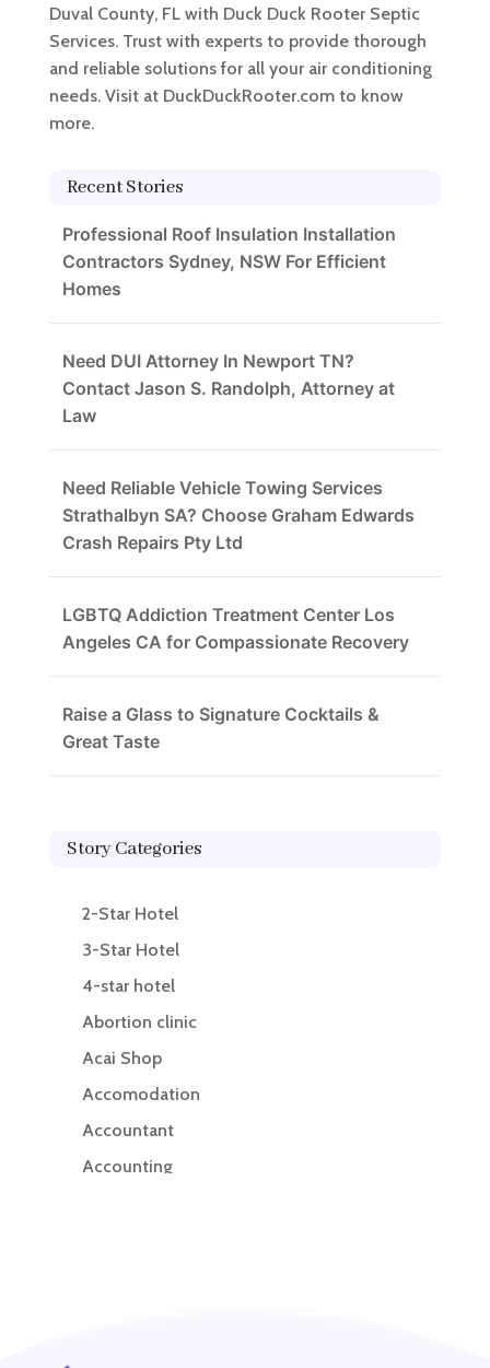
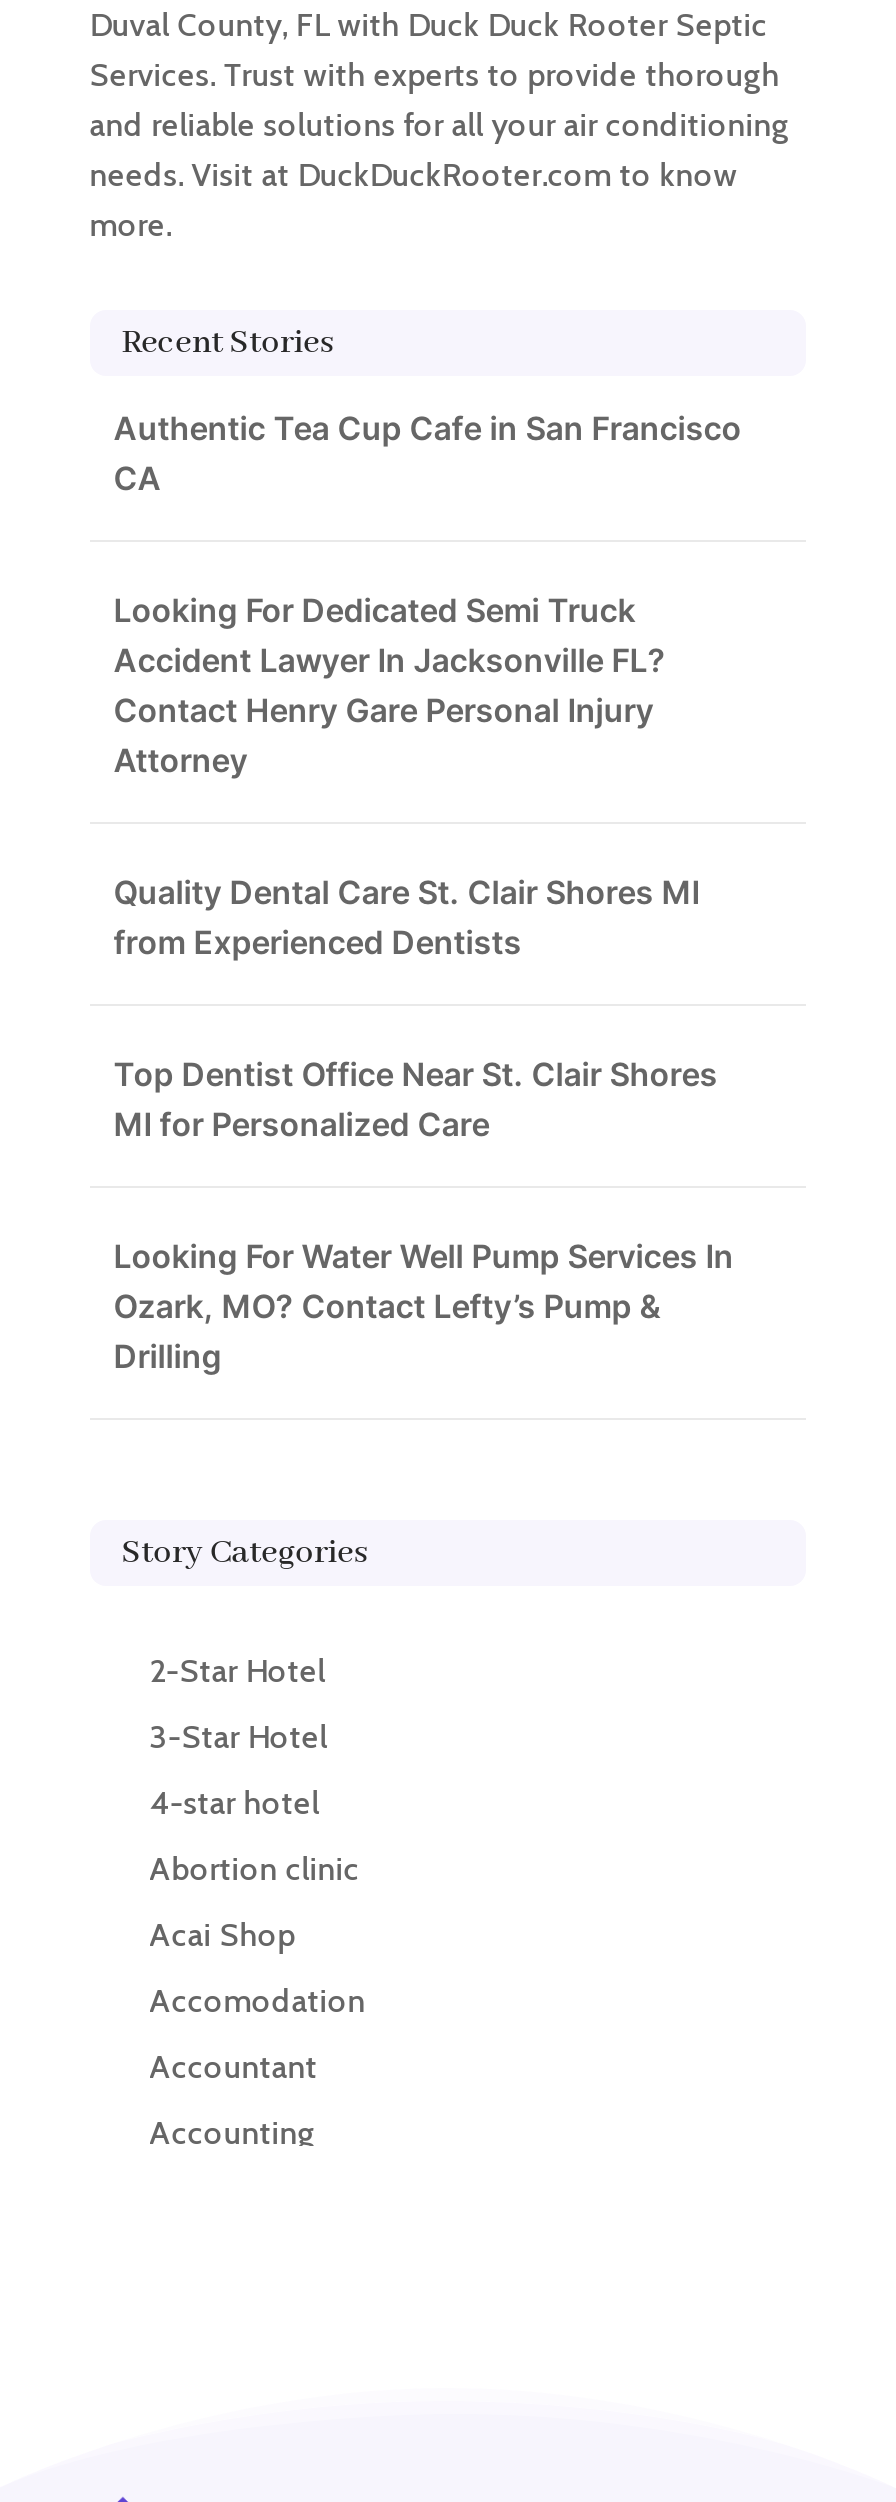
- Professional Roof Insulation Installation
- Contractors Sydney, NSW For Efficient
- Homes
+ Authentic Tea Cup Cafe in San Francisco
+ CA

- Need DUI Attorney In Newport TN?
- Contact Jason S. Randolph, Attorney at
- Law
+ Looking For Dedicated Semi Truck
+ Accident Lawyer In Jacksonville FL?
+ Contact Henry Gare Personal Injury
+ Attorney

- Need Reliable Vehicle Towing Services
- Strathalbyn SA? Choose Graham Edwards
- Crash Repairs Pty Ltd
+ Quality Dental Care St. Clair Shores MI
+ from Experienced Dentists

- LGBTQ Addiction Treatment Center Los
- Angeles CA for Compassionate Recovery
+ Top Dentist Office Near St. Clair Shores
+ MI for Personalized Care

- Raise a Glass to Signature Cocktails &
- Great Taste
+ Looking For Water Well Pump Services In
+ Ozark, MO? Contact Lefty’s Pump &
+ Drilling
